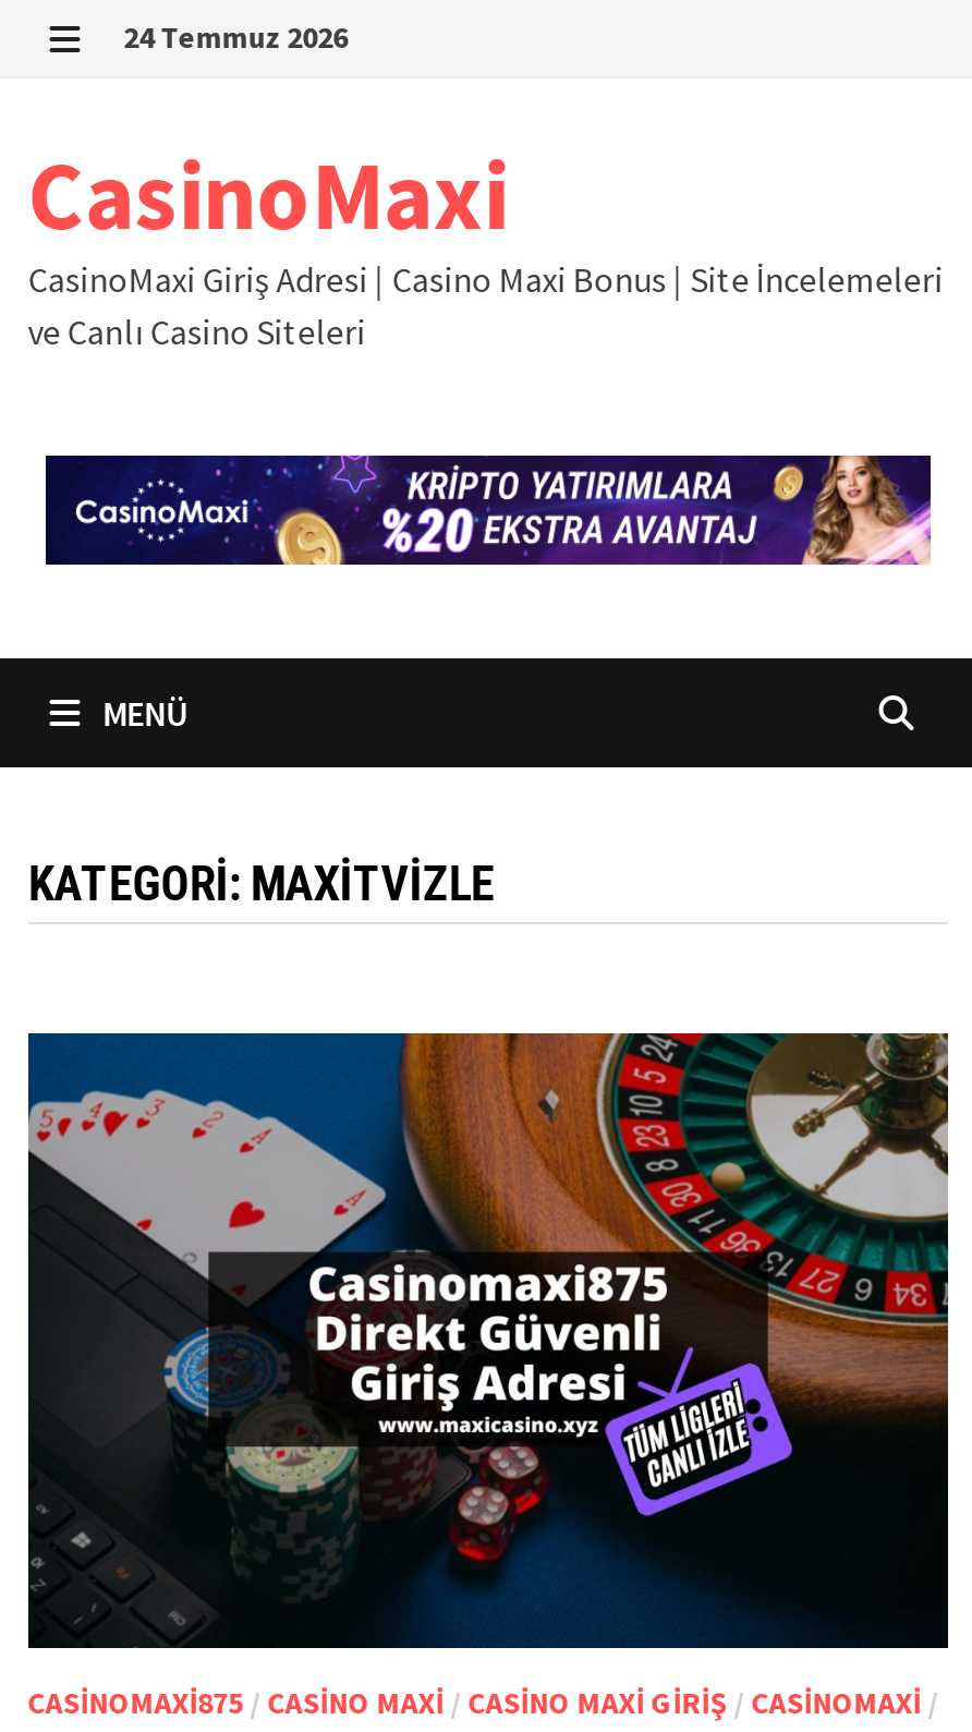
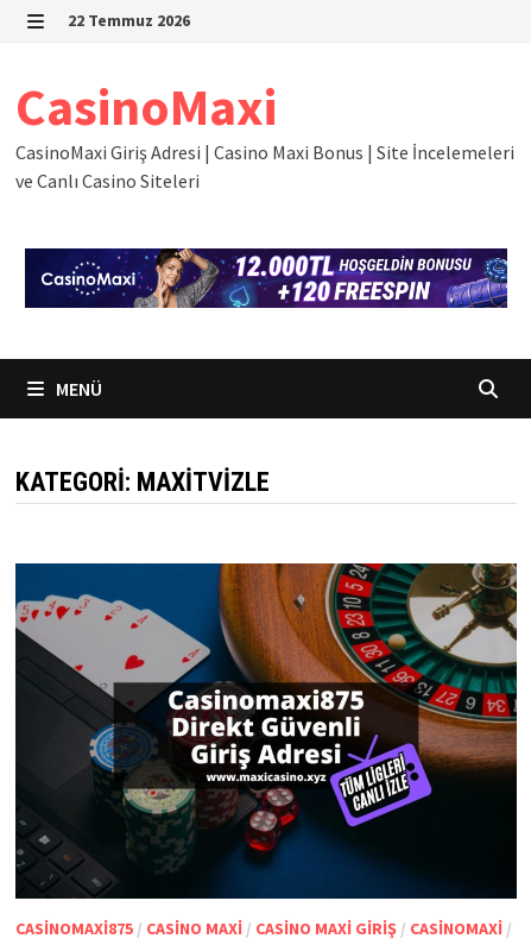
- 24 Temmuz 2026
+ 22 Temmuz 2026

- [image]
+ [image]
